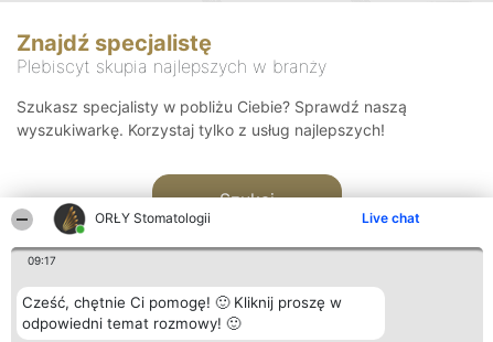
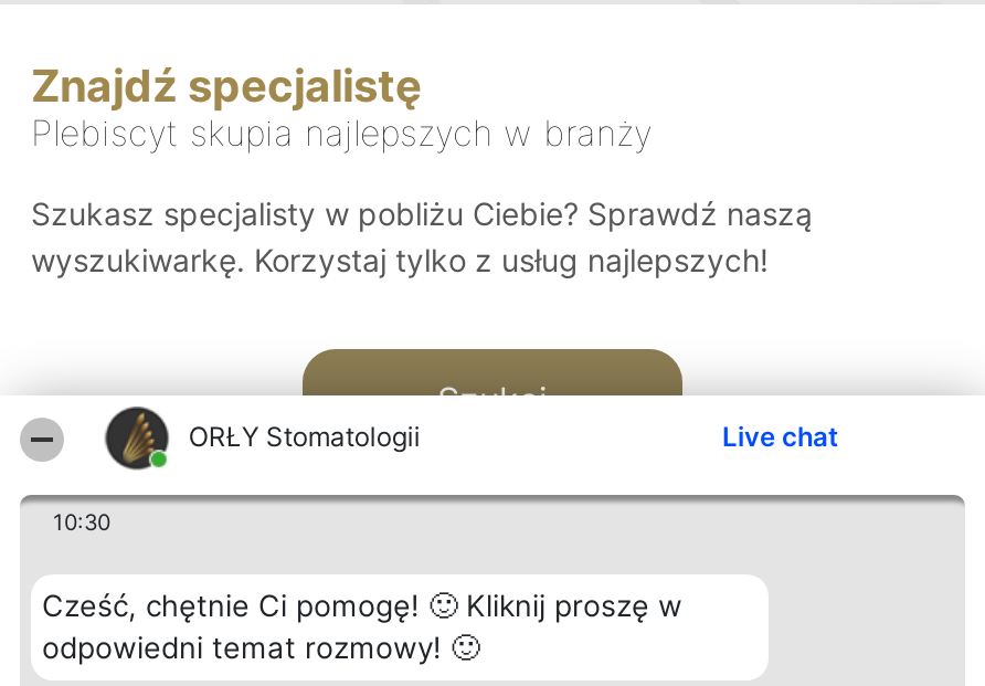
- 09:17
+ 10:30
